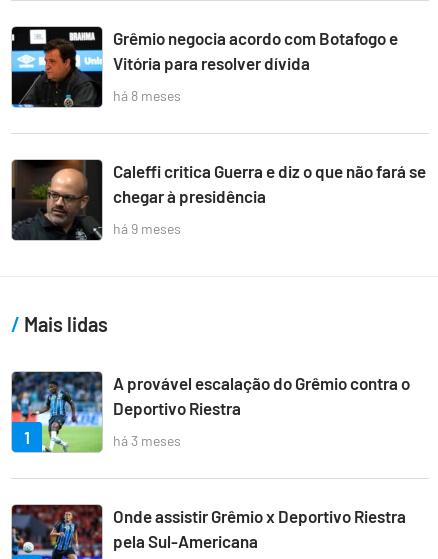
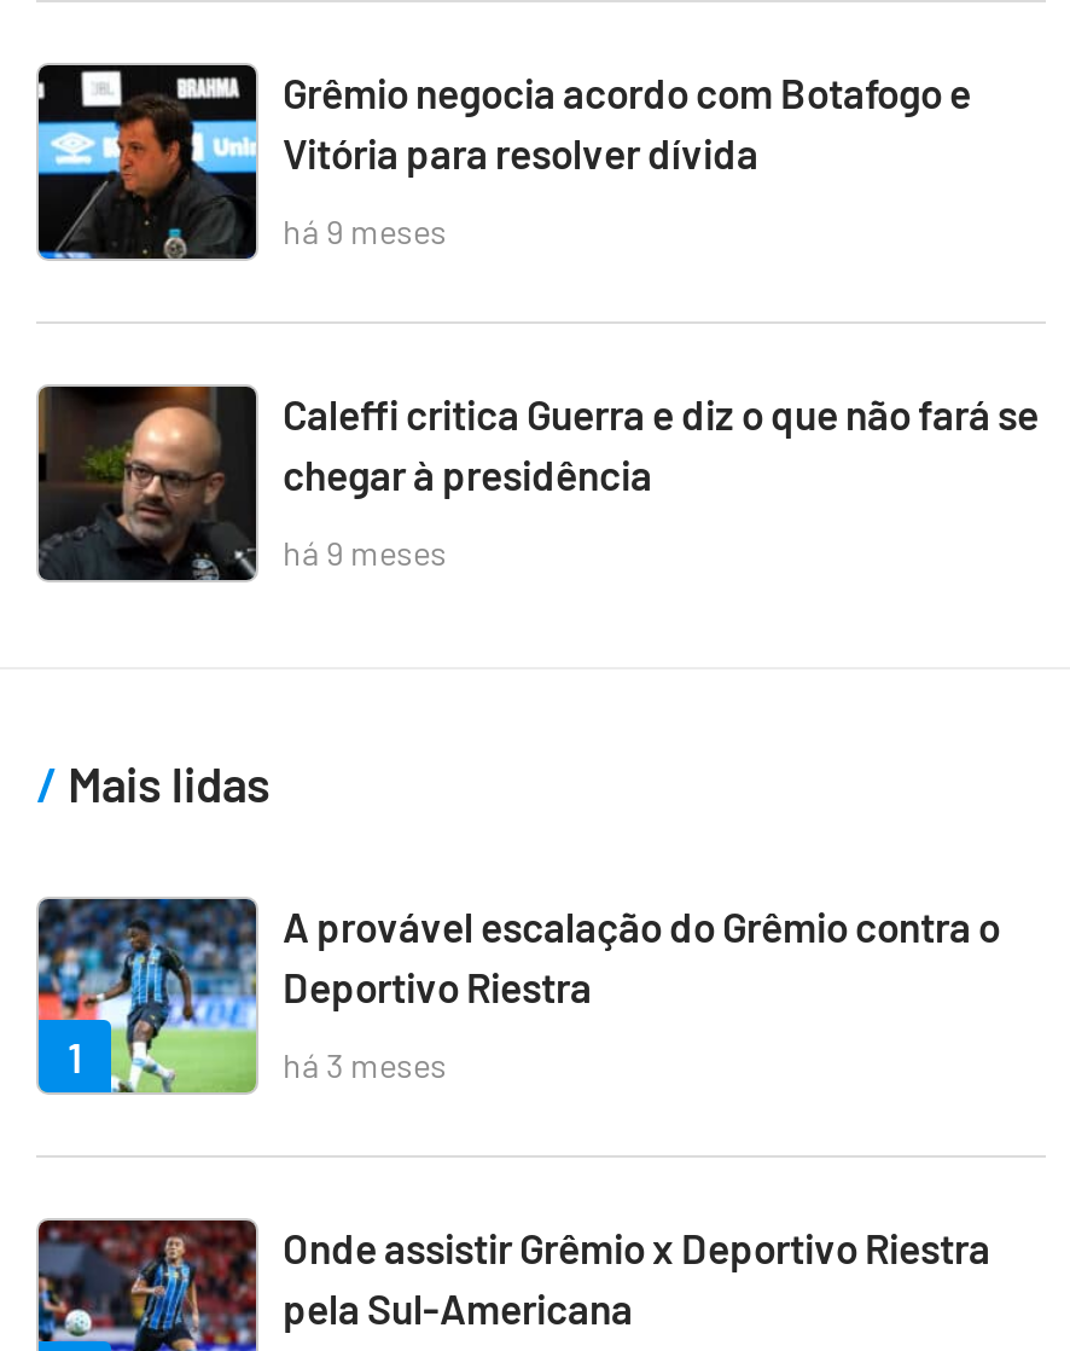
- há 8 meses
+ há 9 meses
